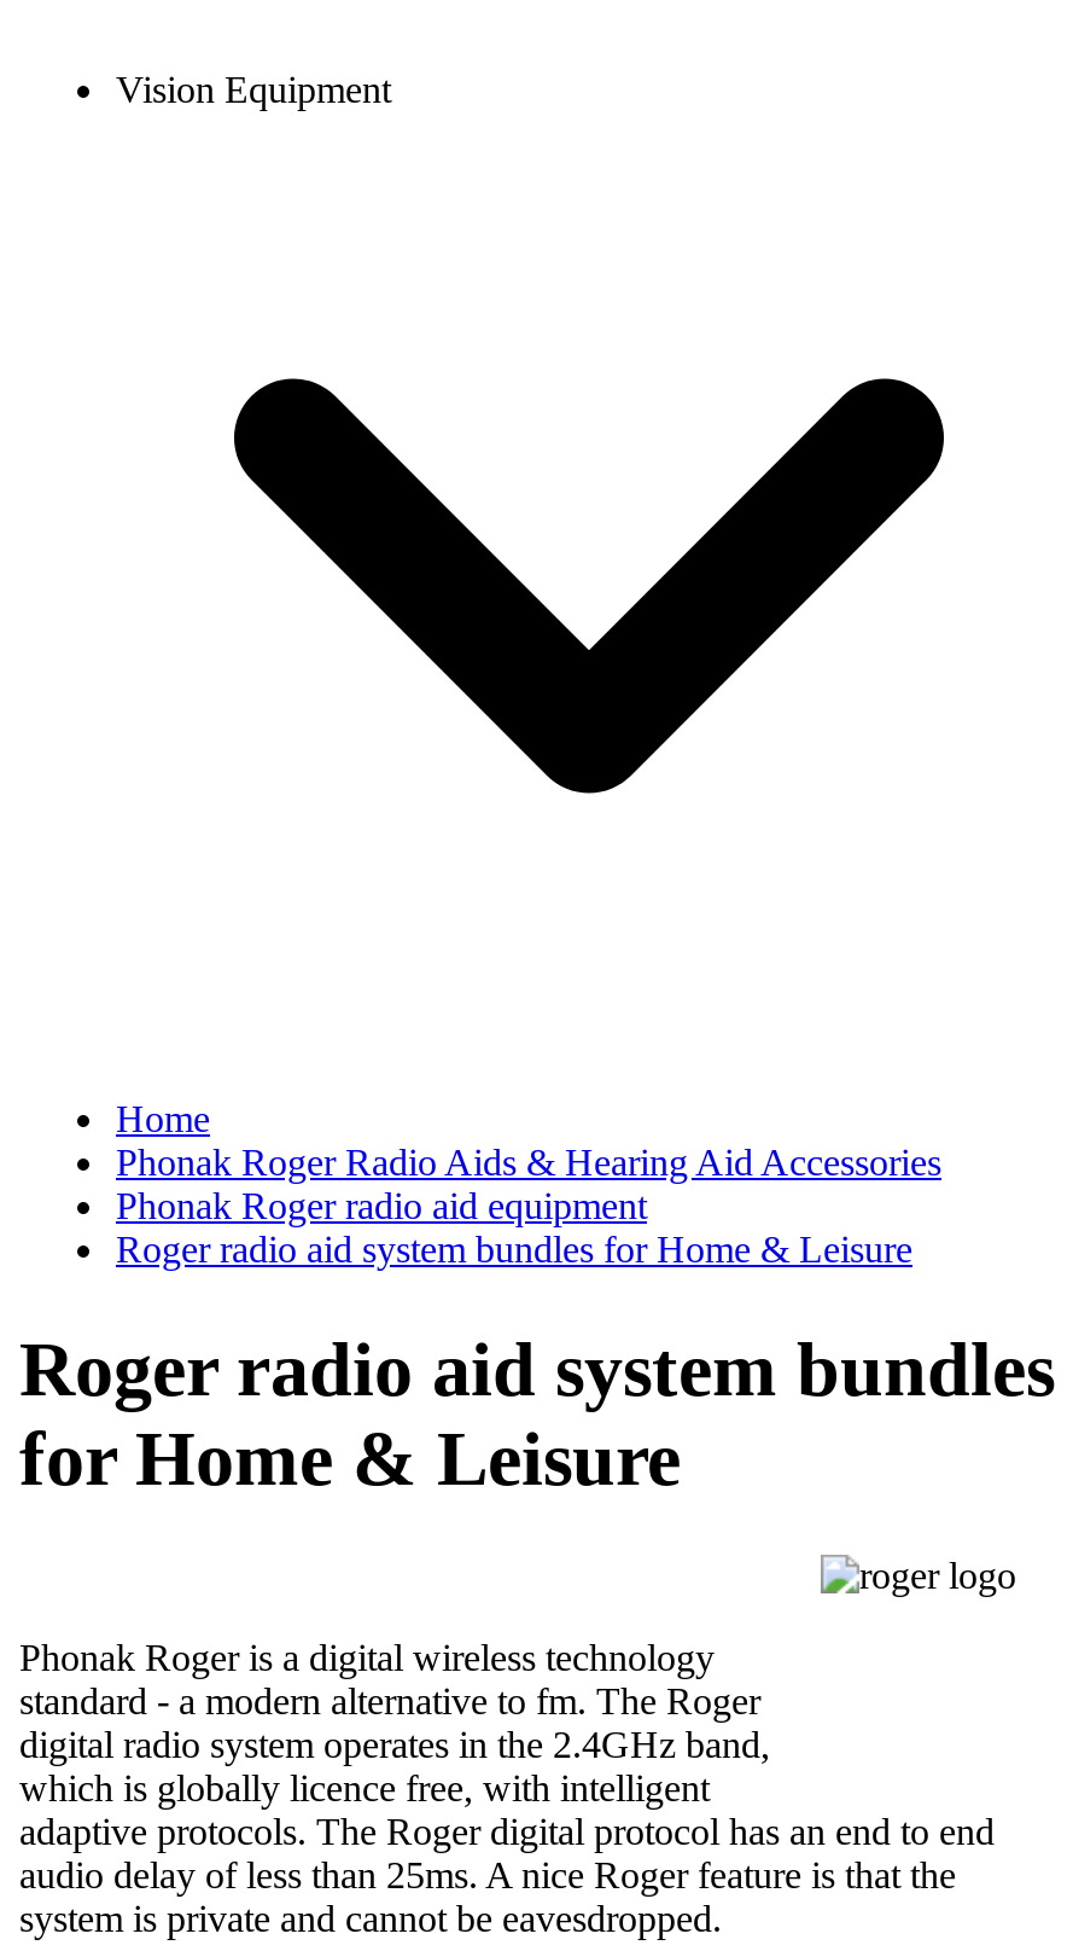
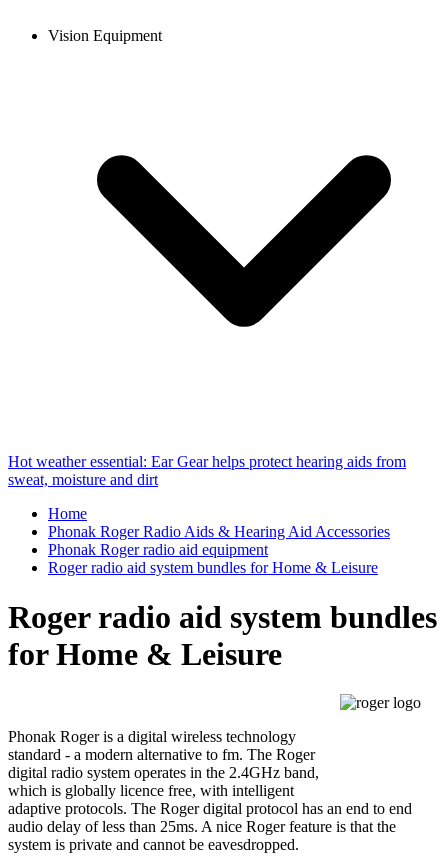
+ Hot weather essential: Ear Gear helps protect hearing aids from
+ sweat, moisture and dirt
